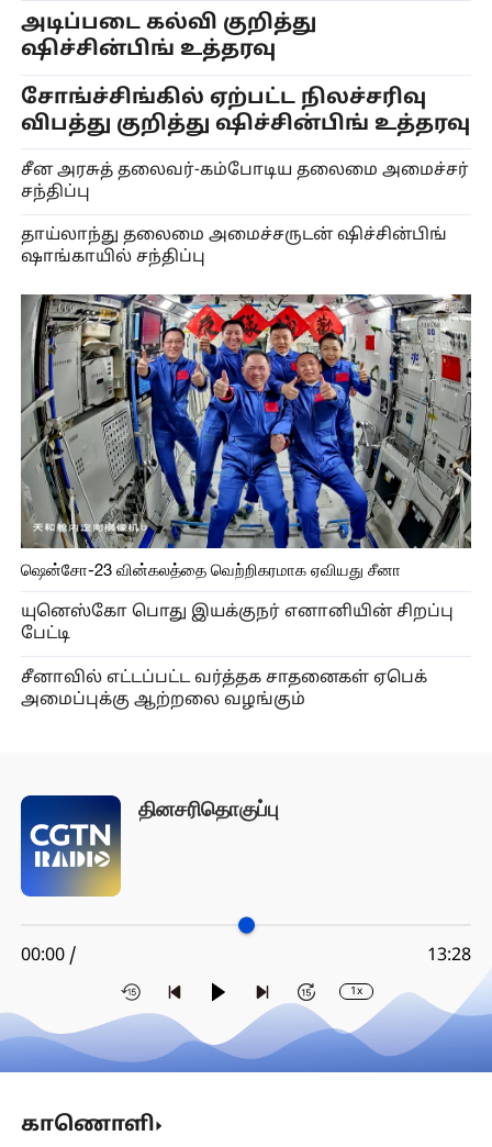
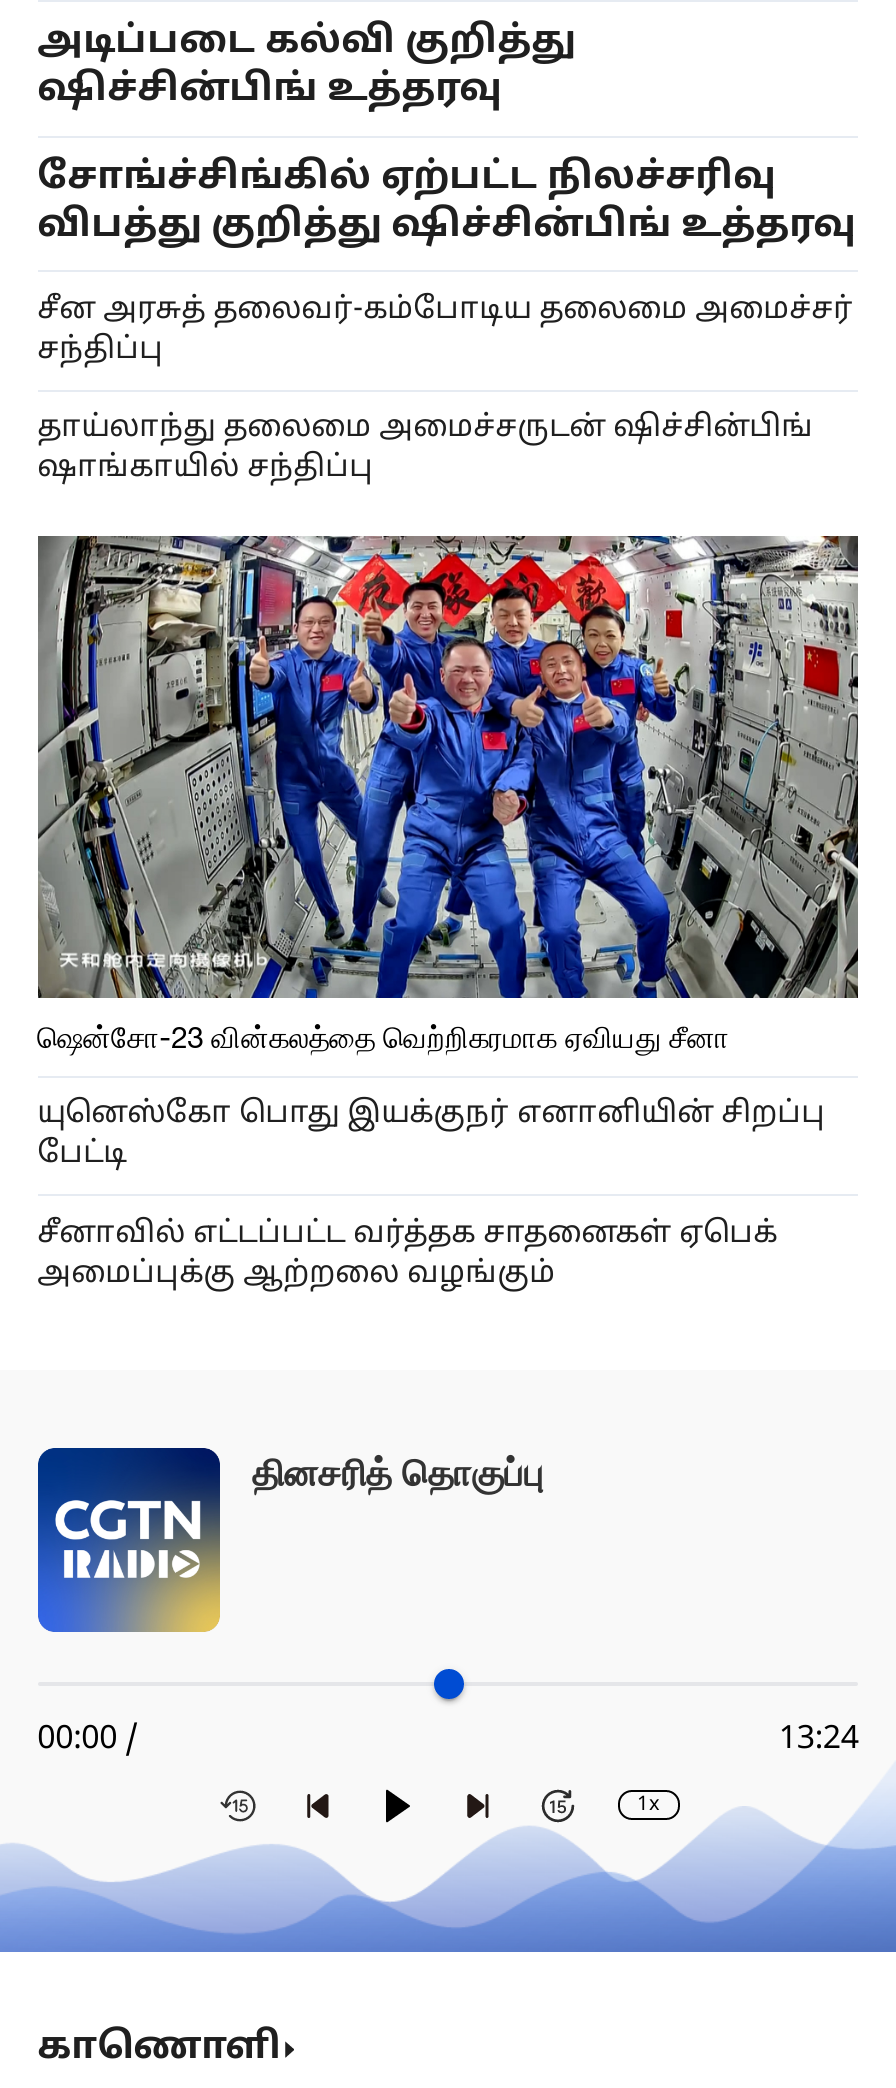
- தினசரிதொகுப்பு
+ தினசரித் தொகுப்பு

- 13:28
+ 13:24
